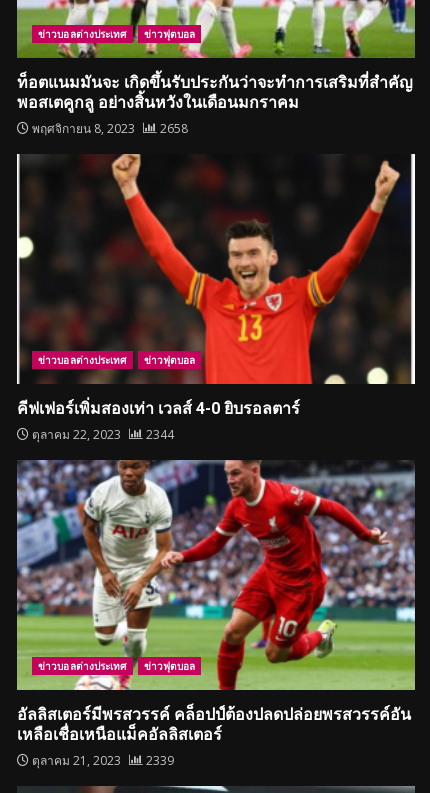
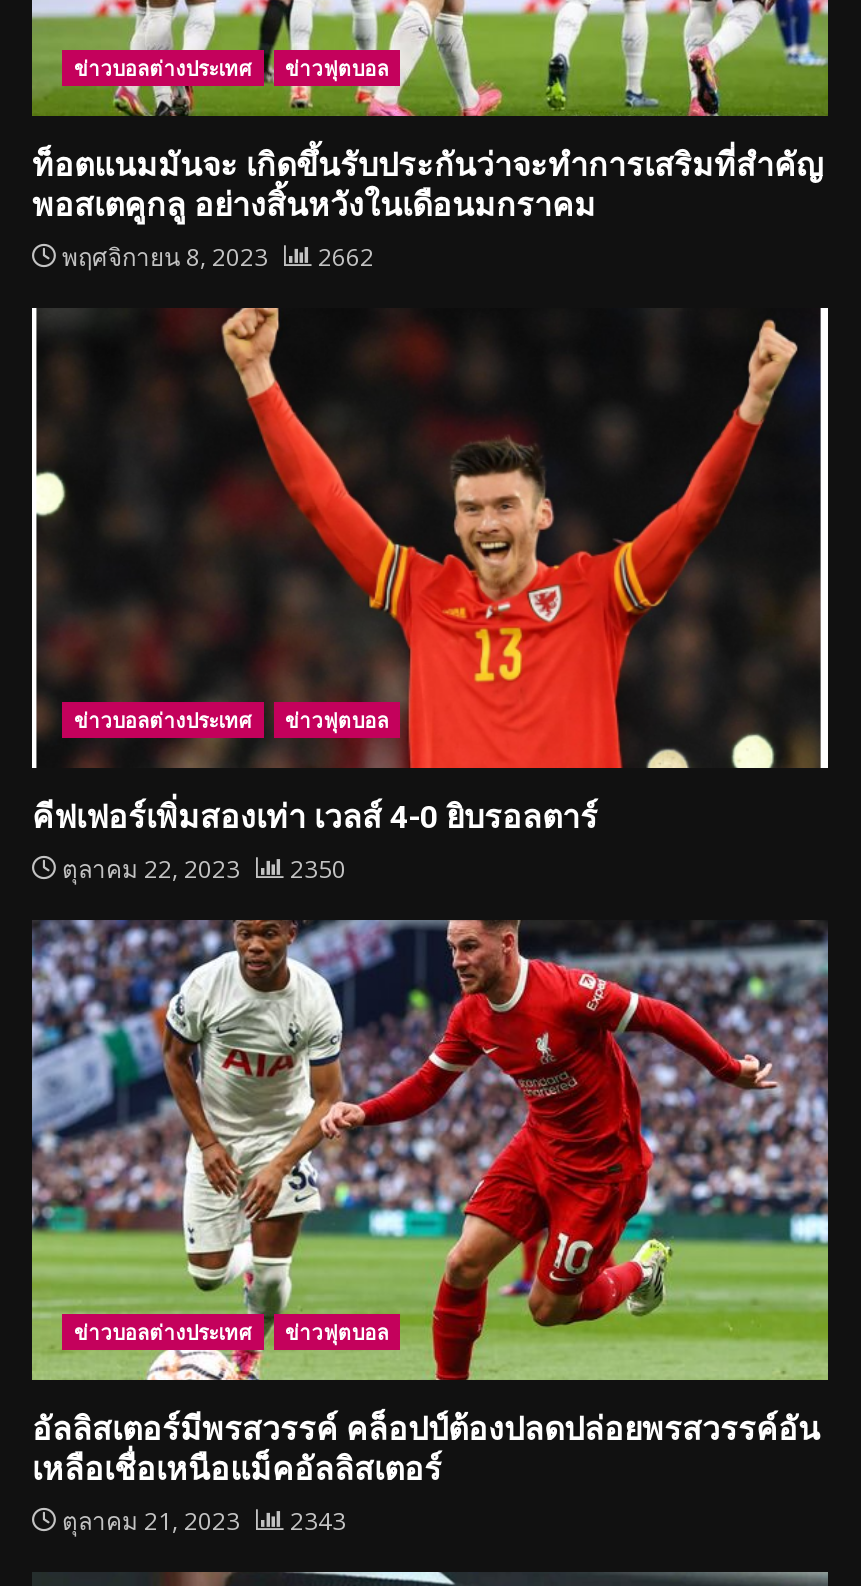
- พฤศจิกายน 8, 2023 2658
+ พฤศจิกายน 8, 2023 2662

- ตุลาคม 22, 2023 2344
+ ตุลาคม 22, 2023 2350

- ตุลาคม 21, 2023 2339
+ ตุลาคม 21, 2023 2343
